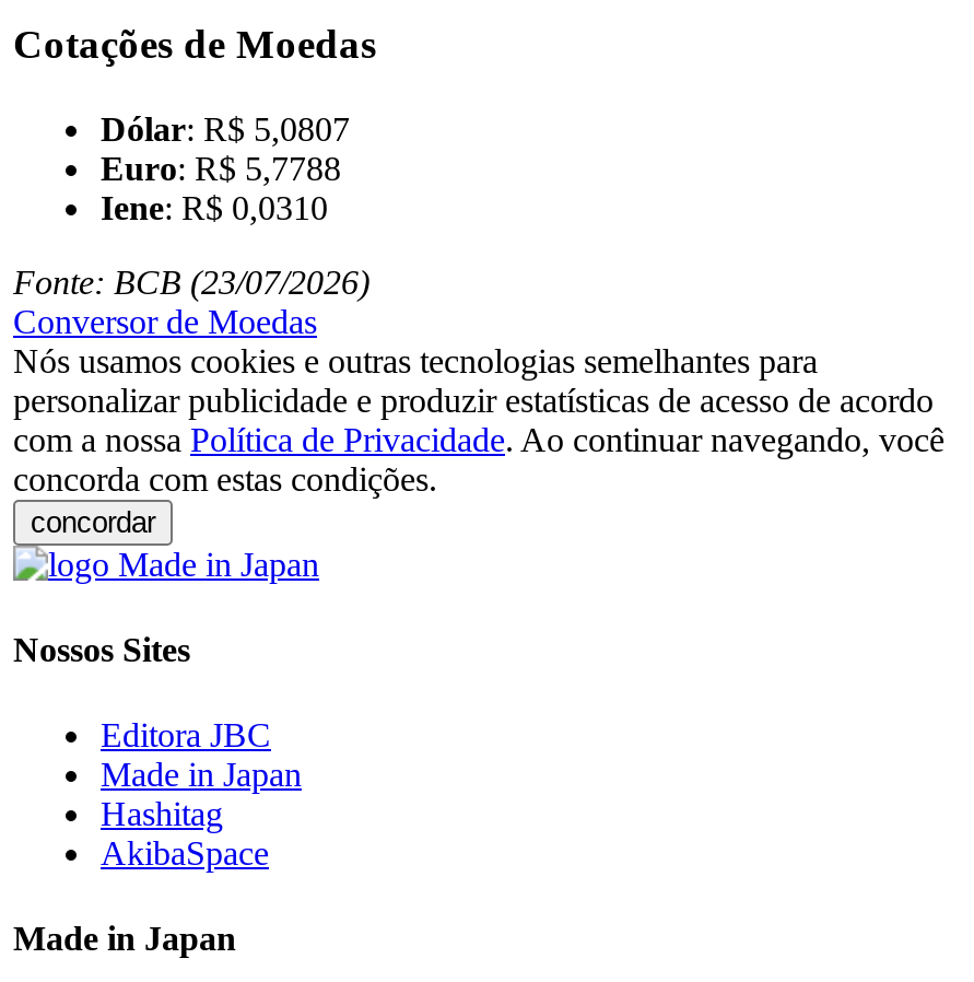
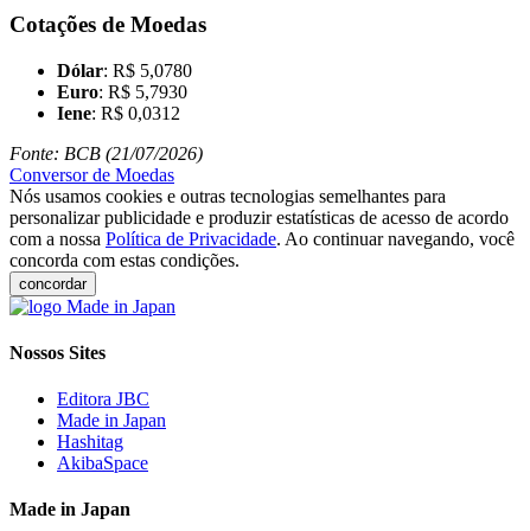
- Dólar: R$ 5,0807
+ Dólar: R$ 5,0780

- Euro: R$ 5,7788
+ Euro: R$ 5,7930

- Iene: R$ 0,0310
+ Iene: R$ 0,0312

- Fonte: BCB (23/07/2026)
+ Fonte: BCB (21/07/2026)
